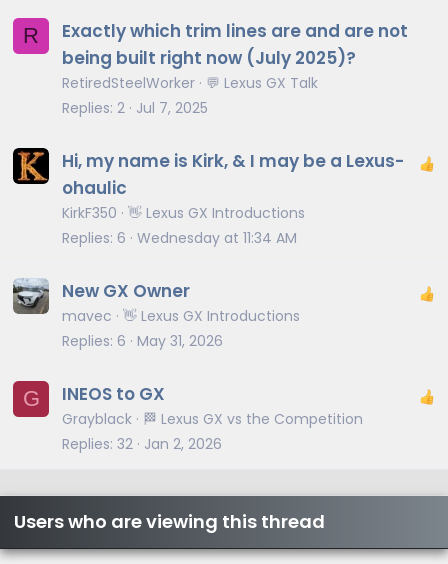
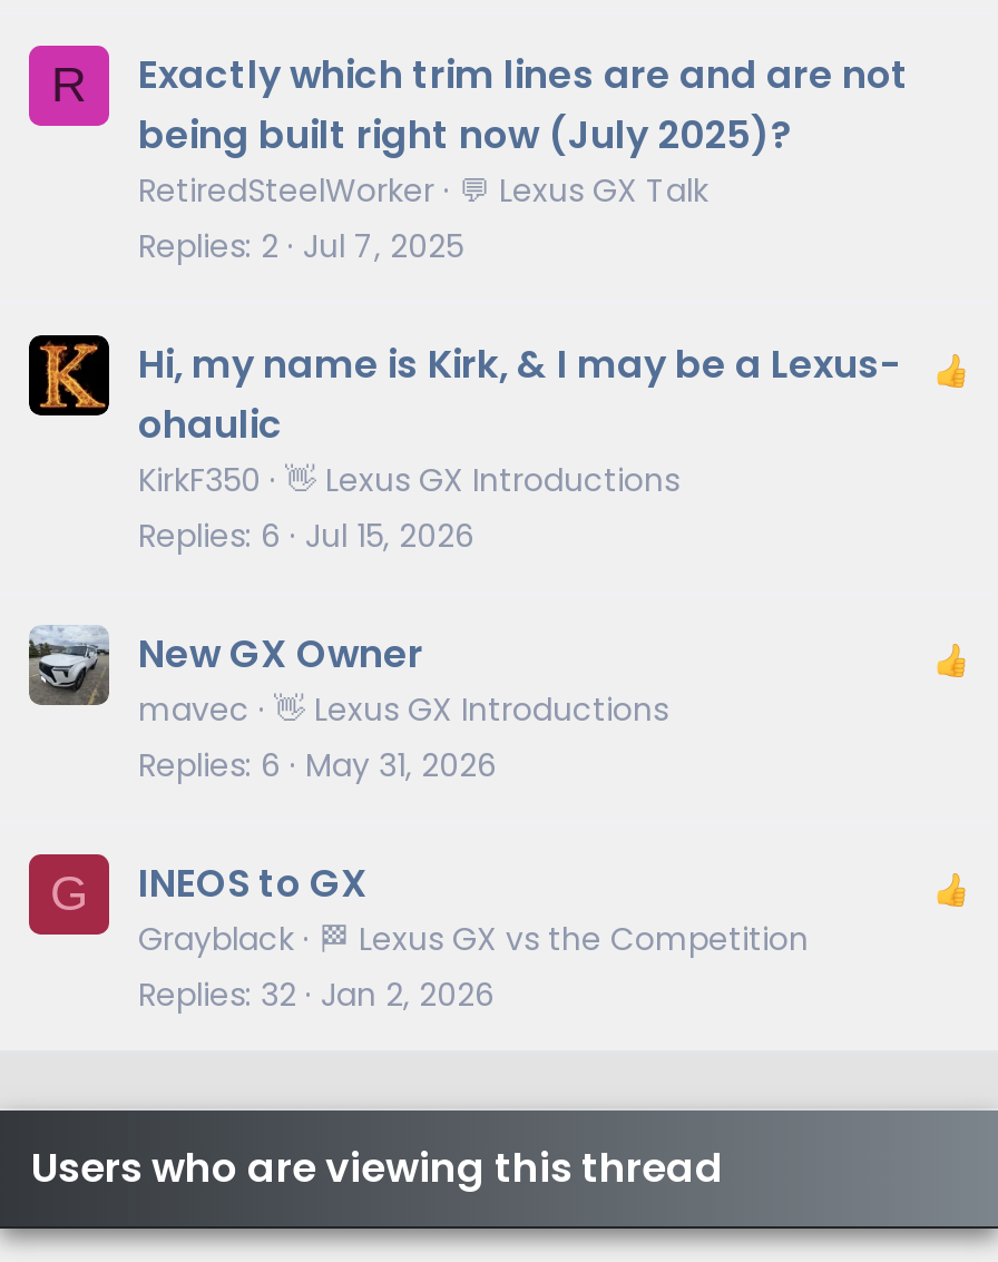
- Replies 6 Wednesday at 11:34 AM
+ Replies 6 Jul 15, 2026
